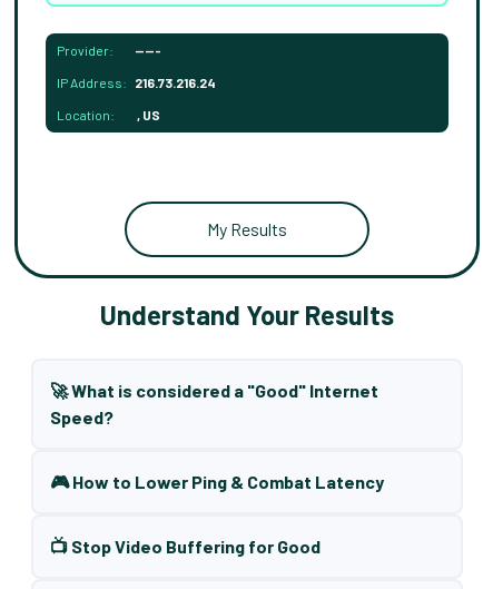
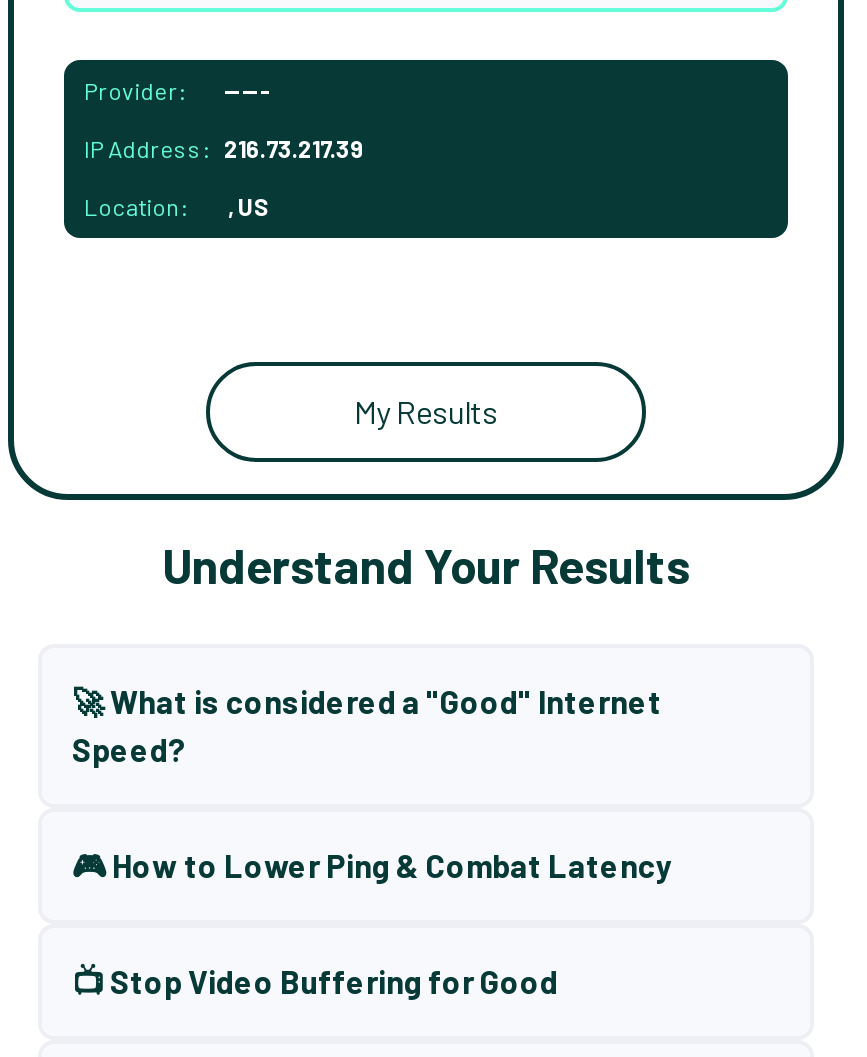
- IP Address: 216.73.216.24
+ IP Address: 216.73.217.39
